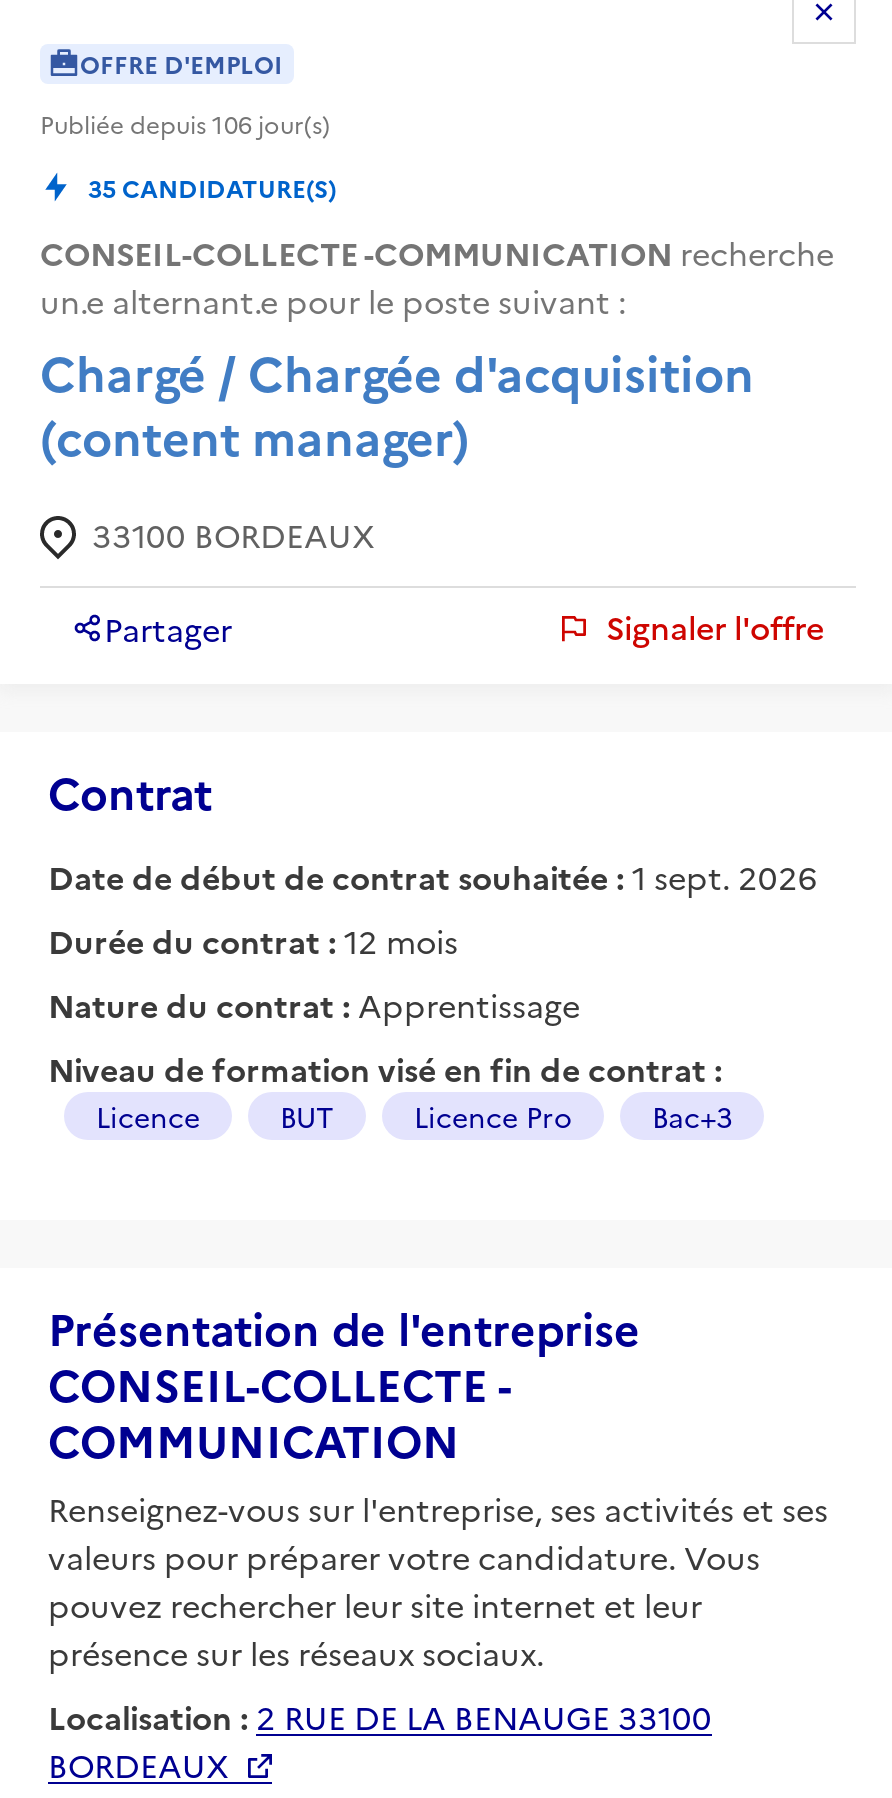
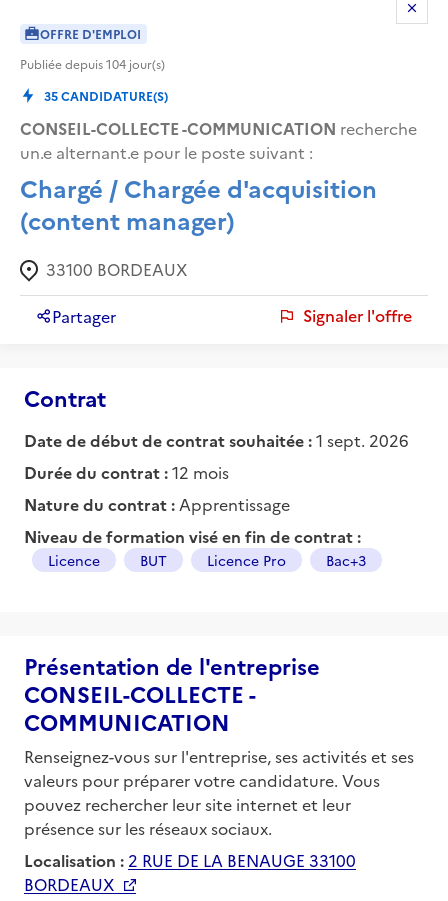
- Publiée depuis 106 jour(s)
+ Publiée depuis 104 jour(s)
